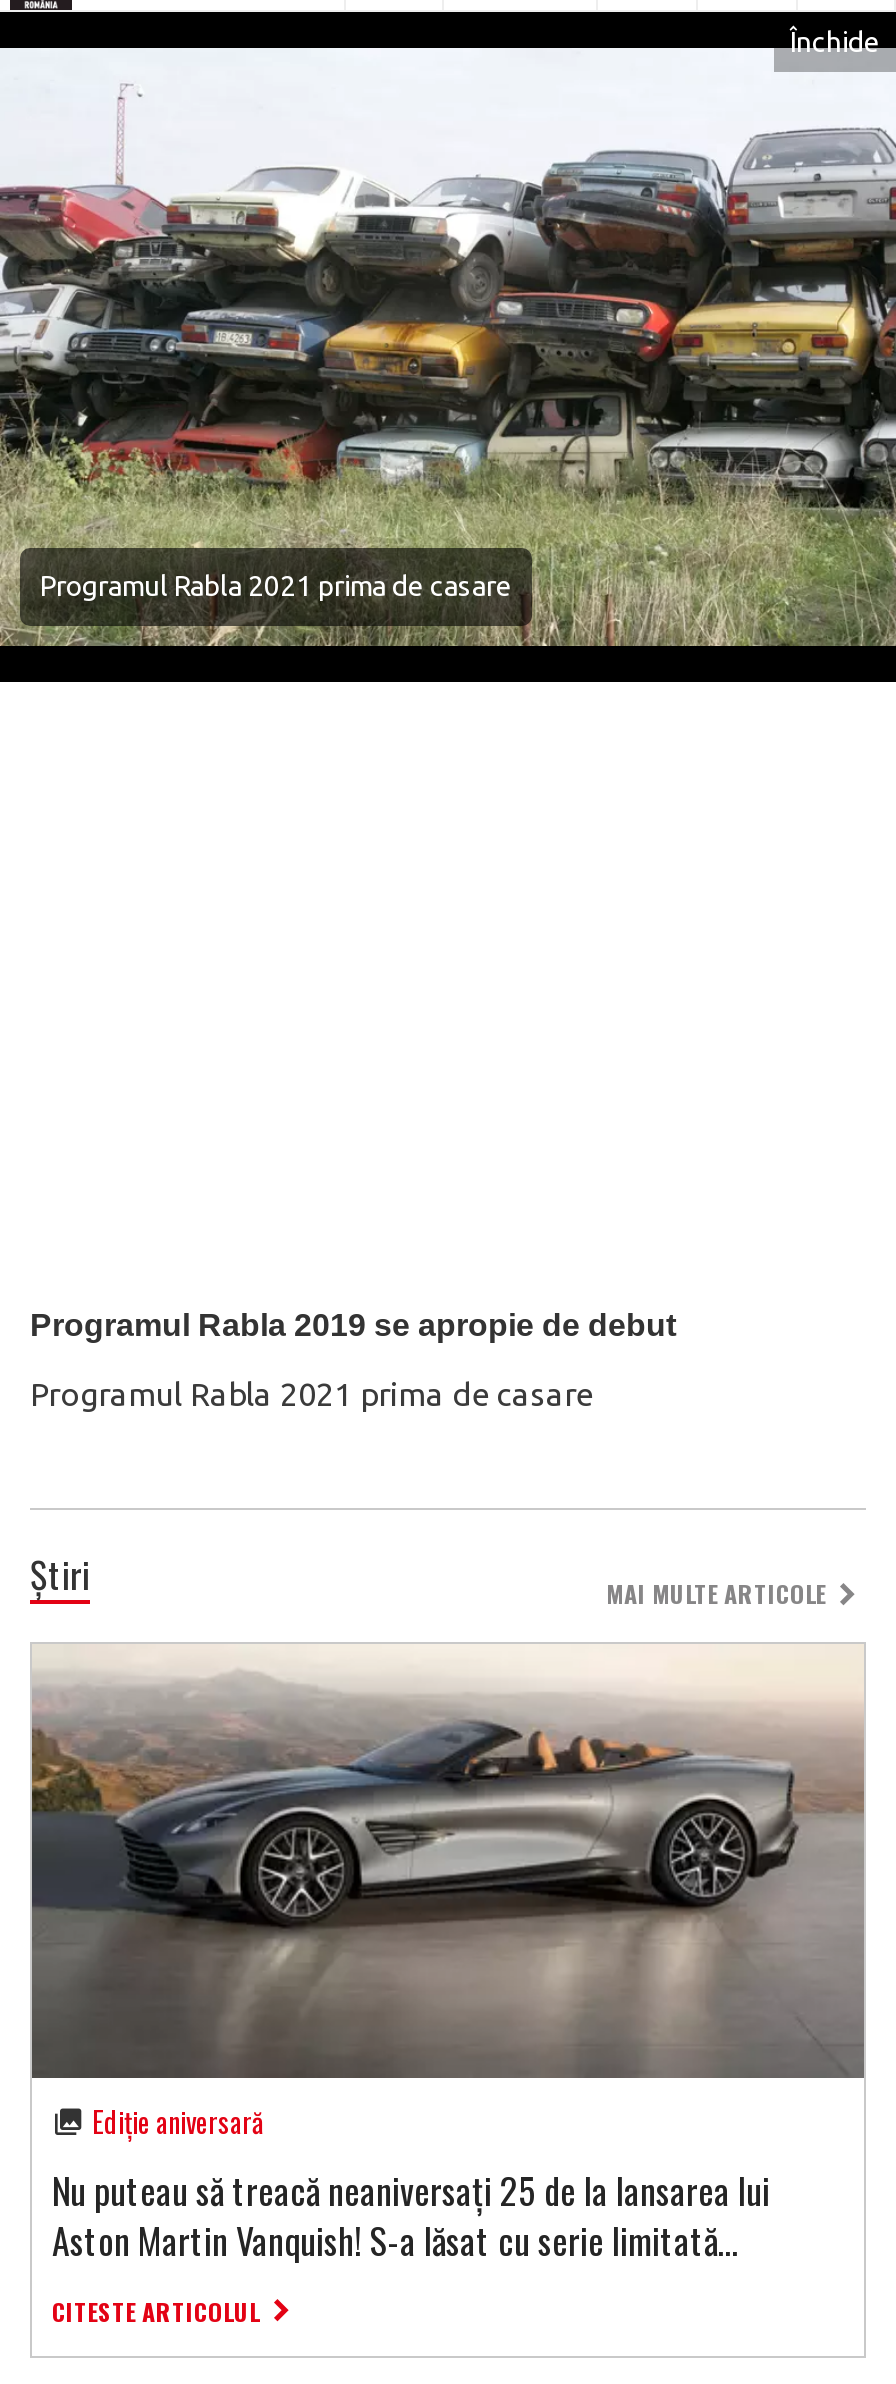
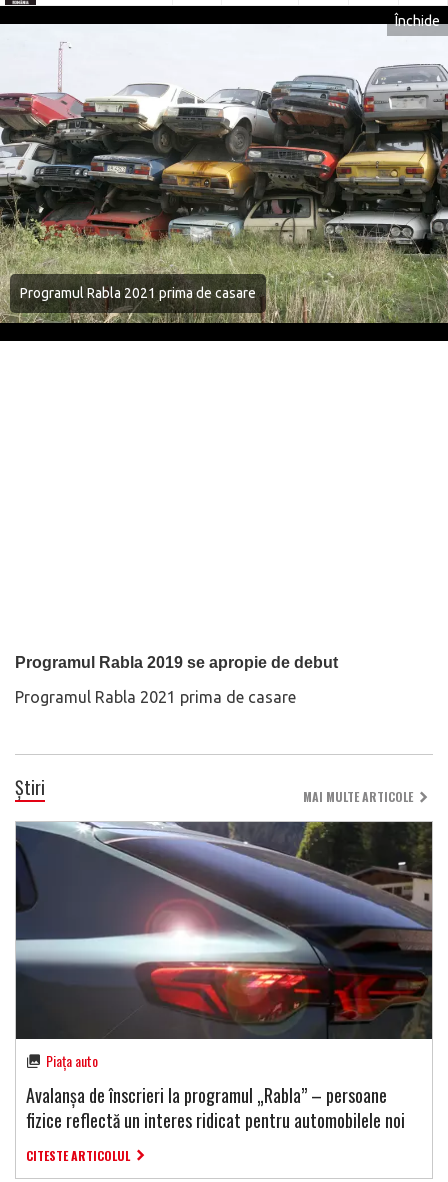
- [image]
- Ediție aniversară
- Nu puteau să treacă neaniversați 25 de la lansarea lui
- Aston Martin Vanquish! S-a lăsat cu serie limitată…
+ [image]
+ Piața auto
+ Avalanșa de înscrieri la programul „Rabla” – persoane
+ fizice reflectă un interes ridicat pentru automobilele noi
